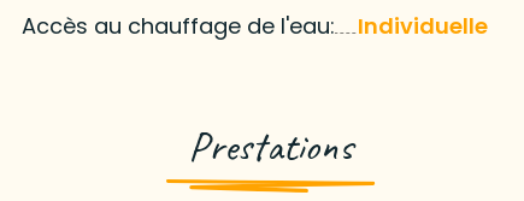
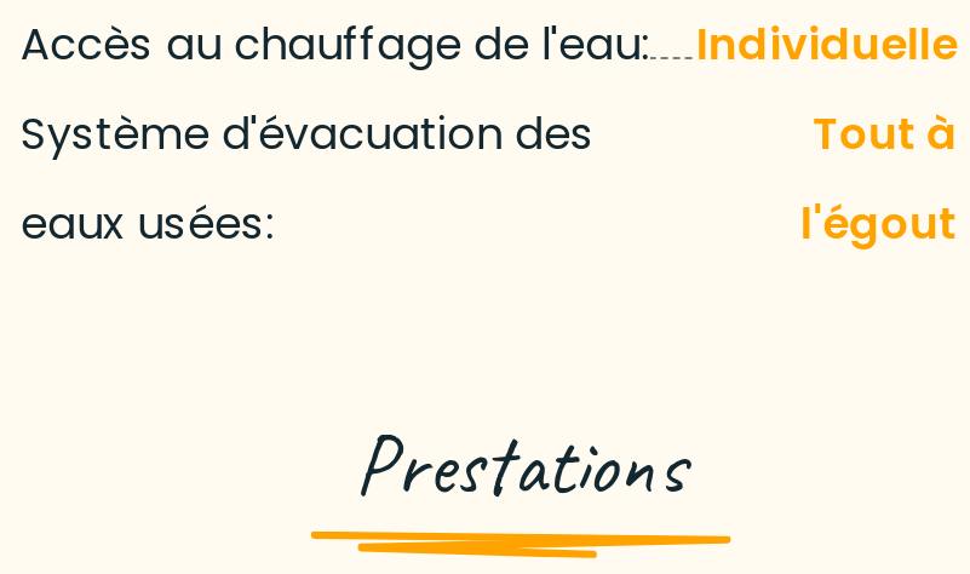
+ Système d'évacuation des
+ eaux usées:

+ Tout à
+ l'égout
